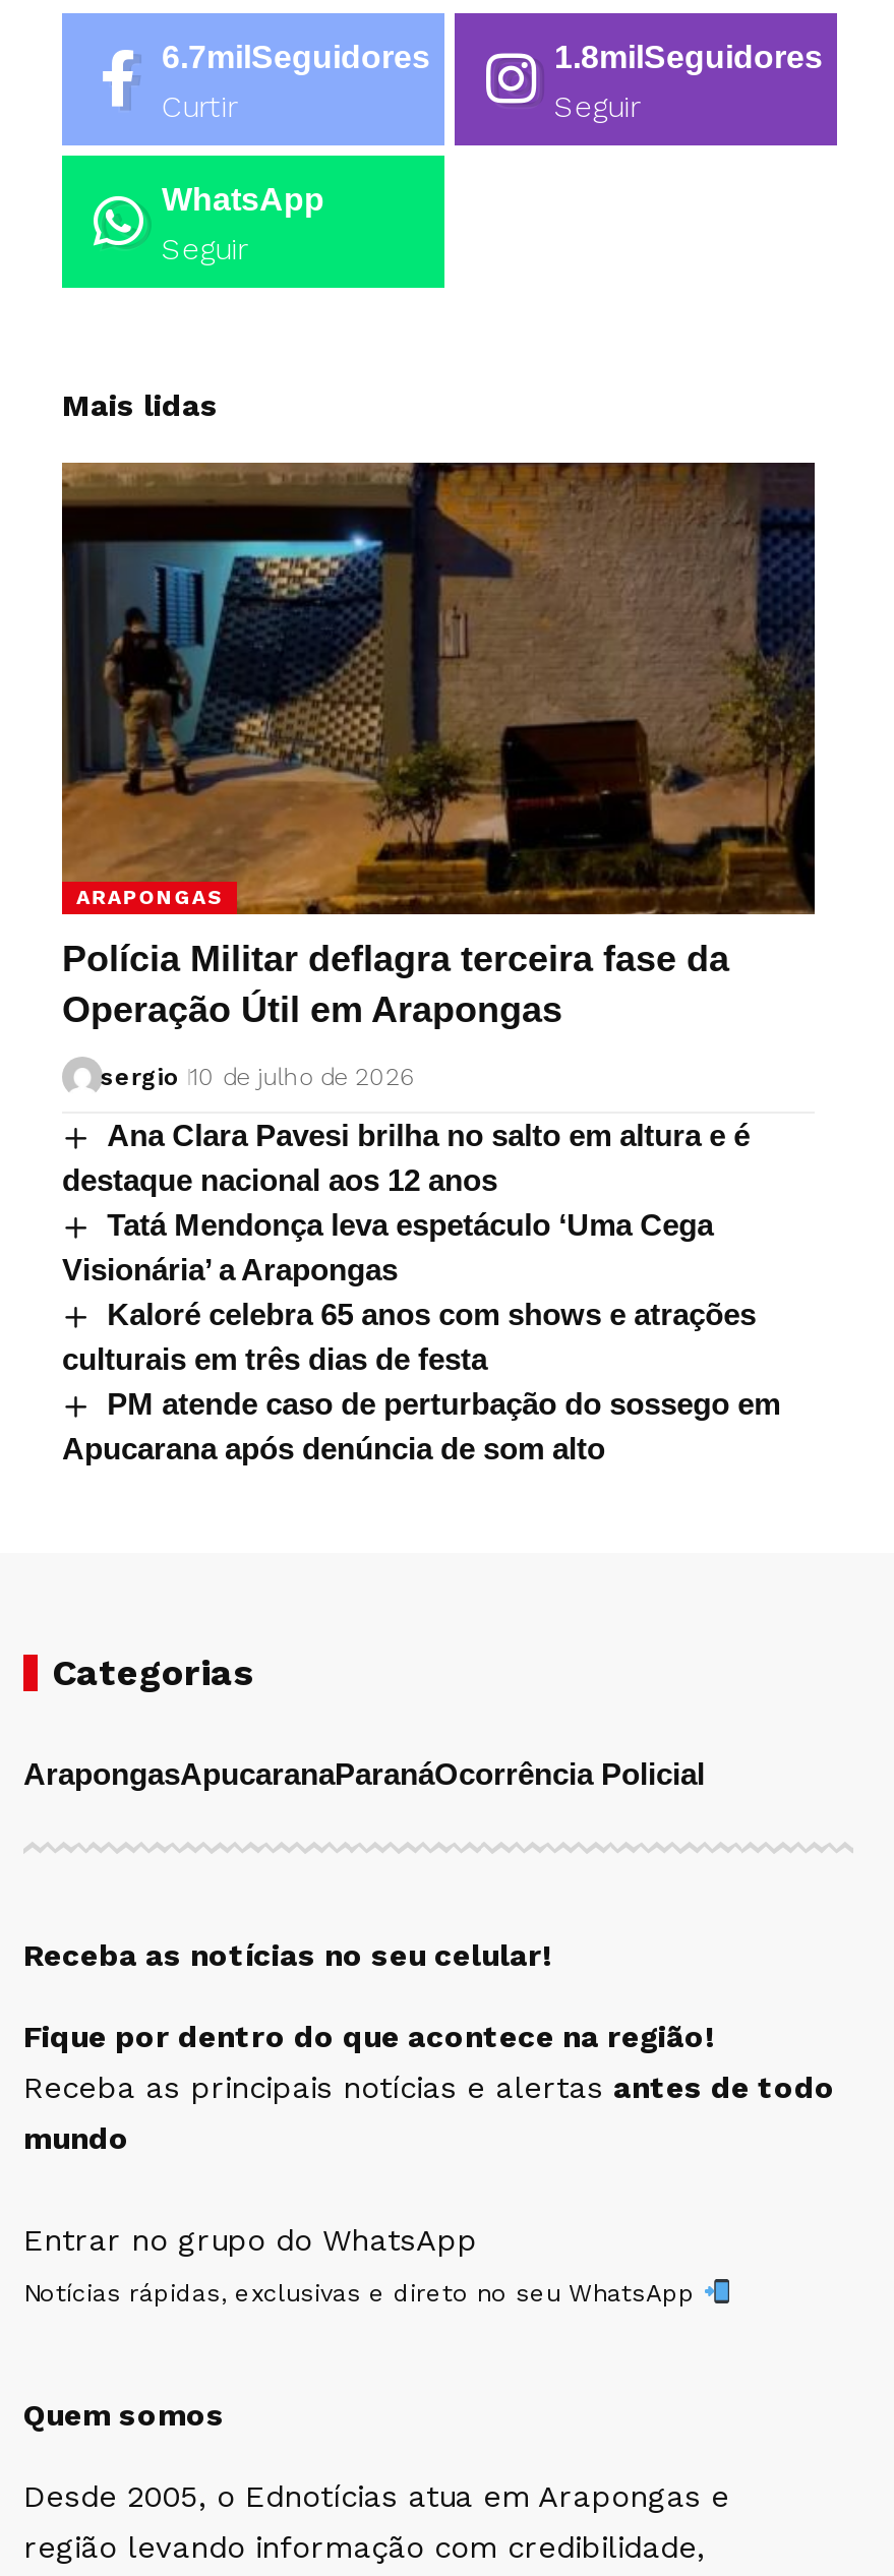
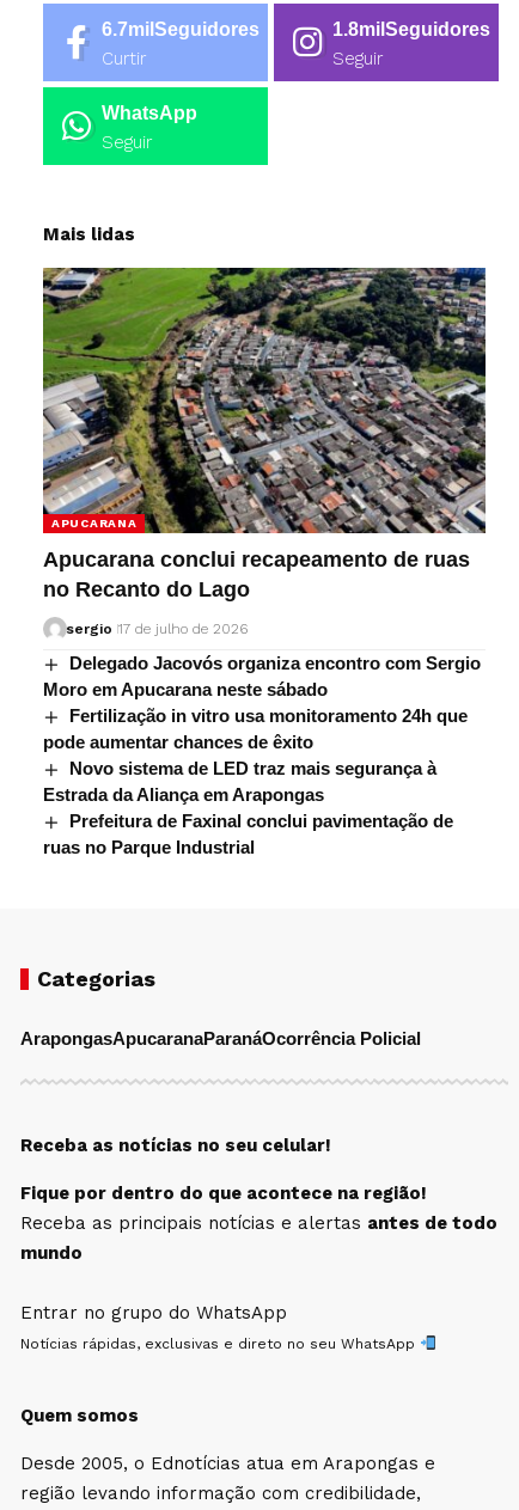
- [image]
- ARAPONGAS
+ [image]
+ APUCARANA

- Polícia Militar deflagra terceira fase da
- Operação Útil em Arapongas
+ Apucarana conclui recapeamento de ruas
+ no Recanto do Lago

- sergio 10 de julho de 2026
+ sergio 17 de julho de 2026

- Ana Clara Pavesi brilha no salto em altura e é
- destaque nacional aos 12 anos
- Tatá Mendonça leva espetáculo ‘Uma Cega
- Visionária’ a Arapongas
- Kaloré celebra 65 anos com shows e atrações
- culturais em três dias de festa
- PM atende caso de perturbação do sossego em
- Apucarana após denúncia de som alto
+ Delegado Jacovós organiza encontro com Sergio
+ Moro em Apucarana neste sábado
+ Fertilização in vitro usa monitoramento 24h que
+ pode aumentar chances de êxito
+ Novo sistema de LED traz mais segurança à
+ Estrada da Aliança em Arapongas
+ Prefeitura de Faxinal conclui pavimentação de
+ ruas no Parque Industrial
